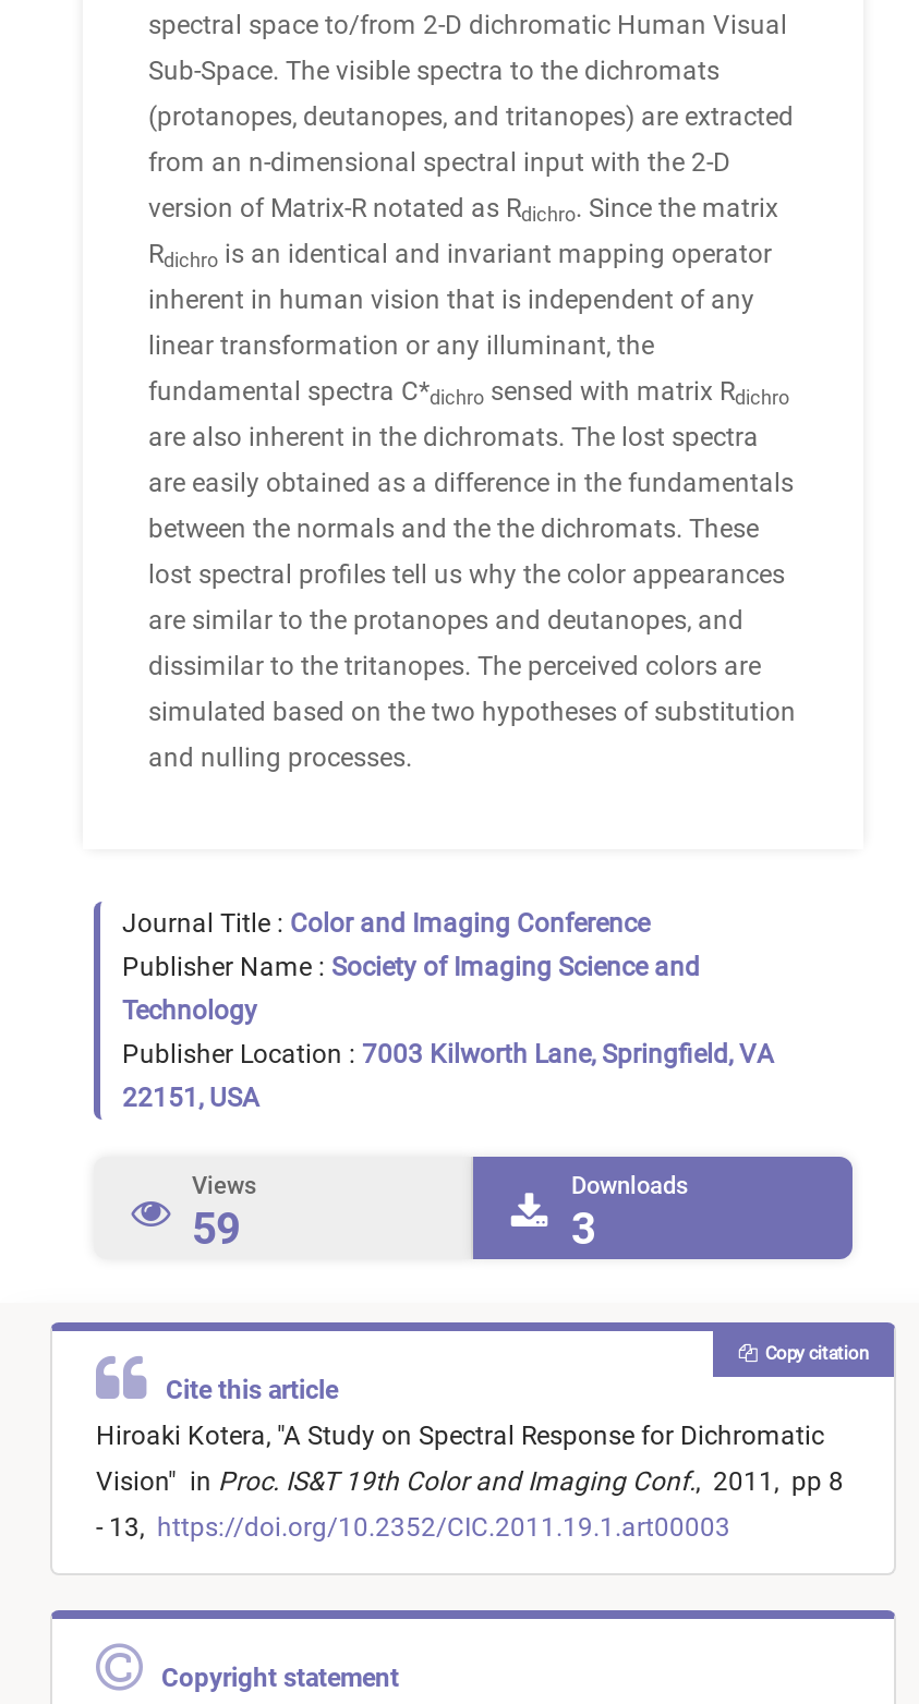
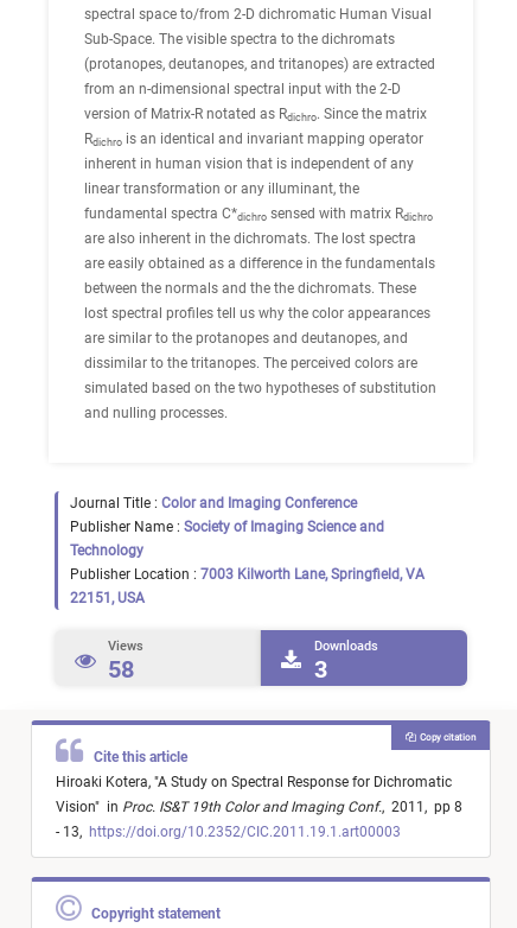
- 59
+ 58
